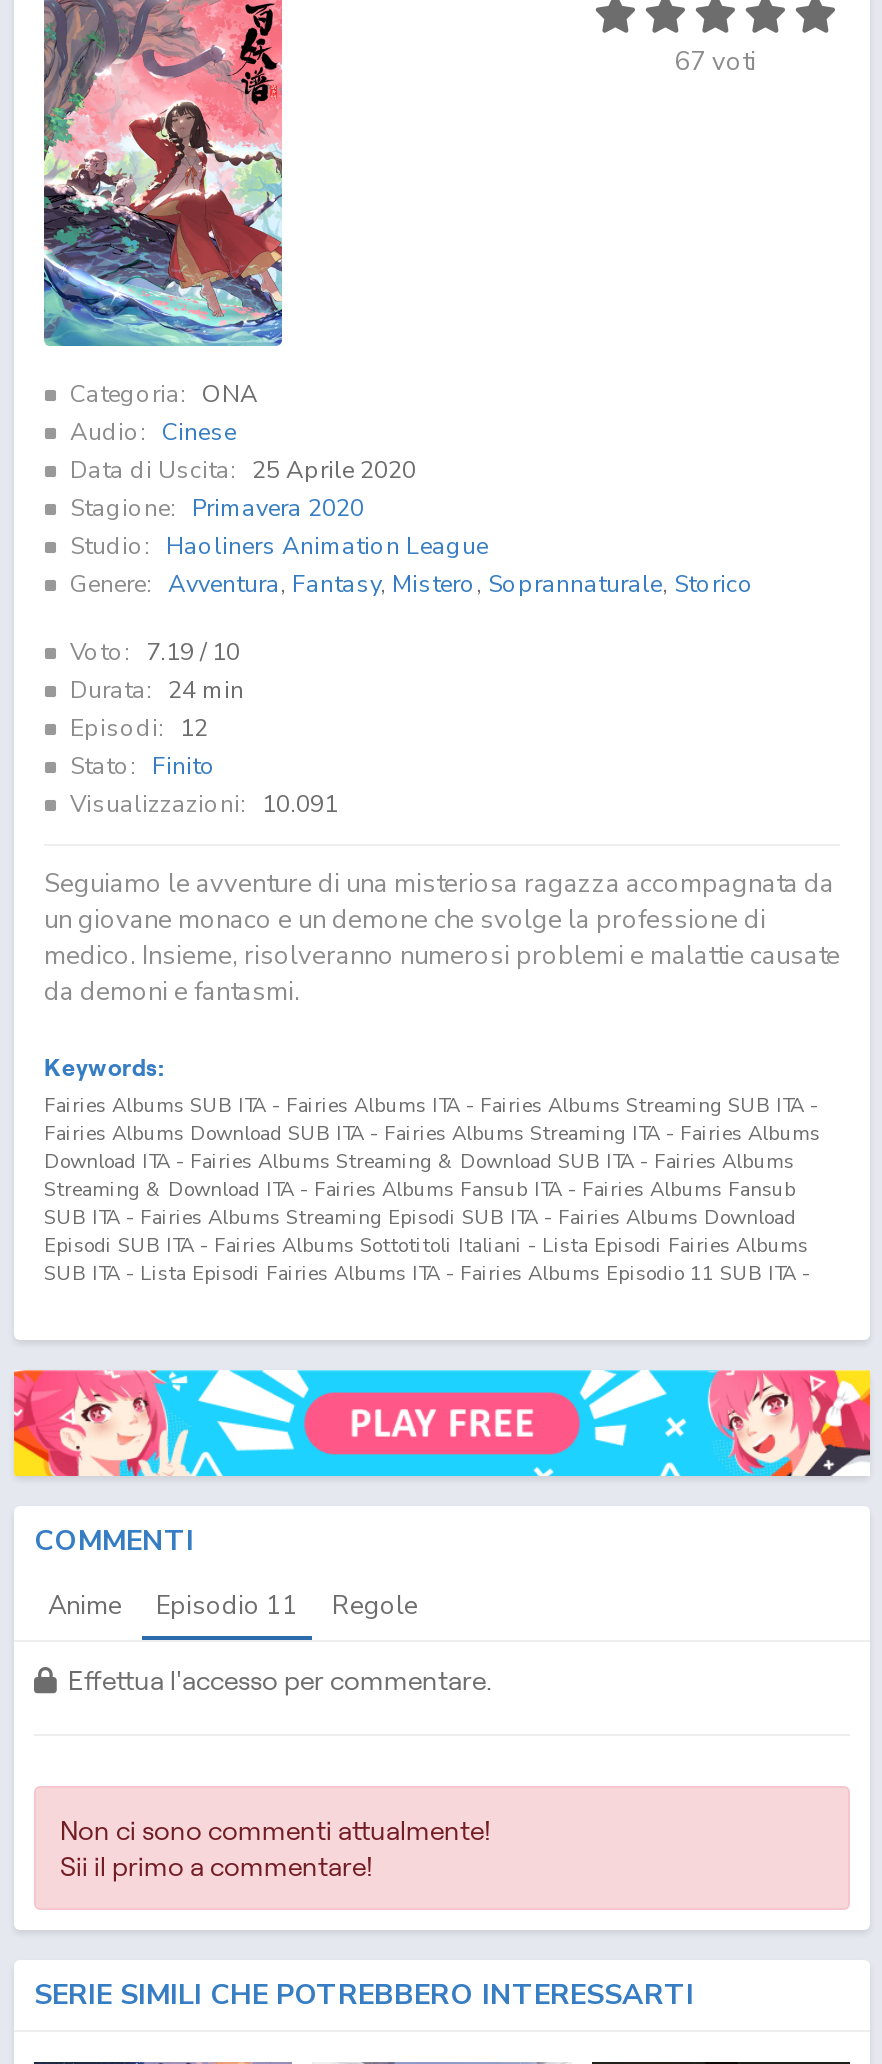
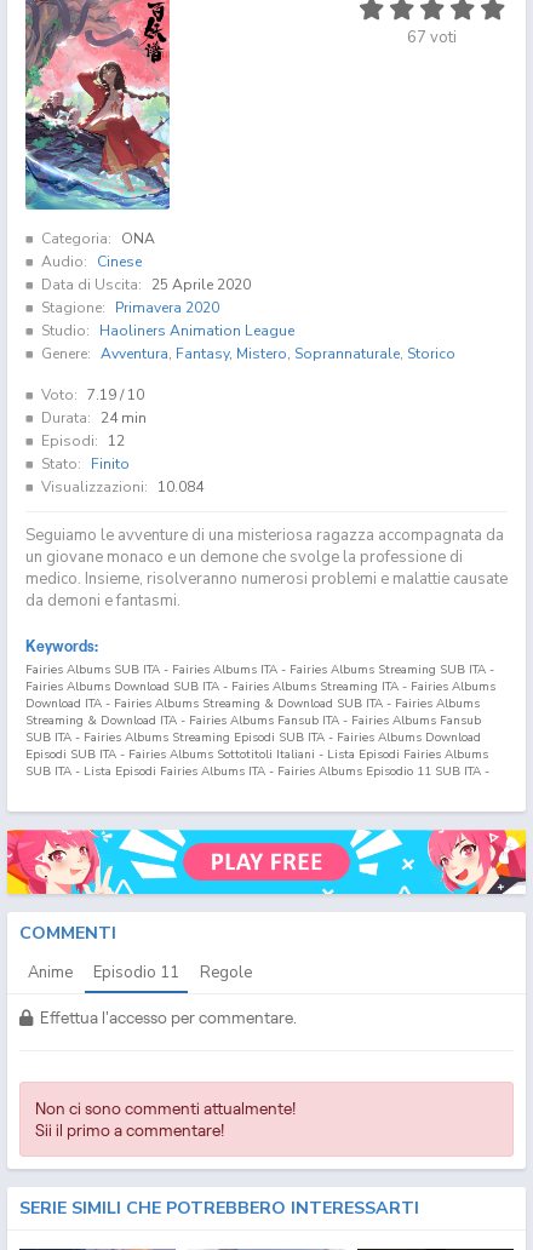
- Visualizzazioni: 10.091
+ Visualizzazioni: 10.084
